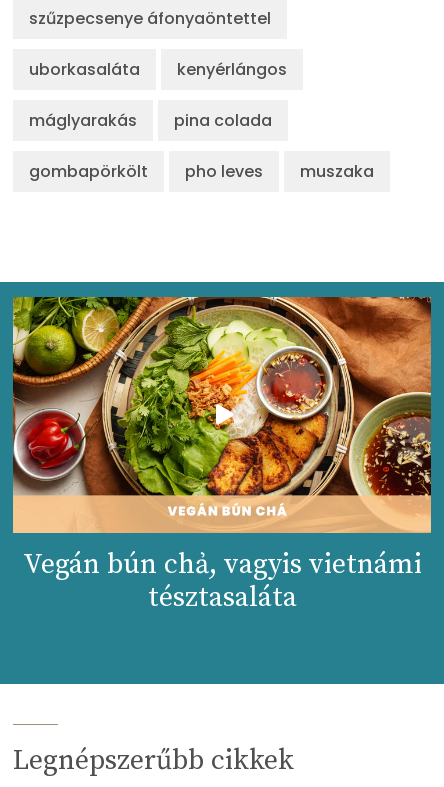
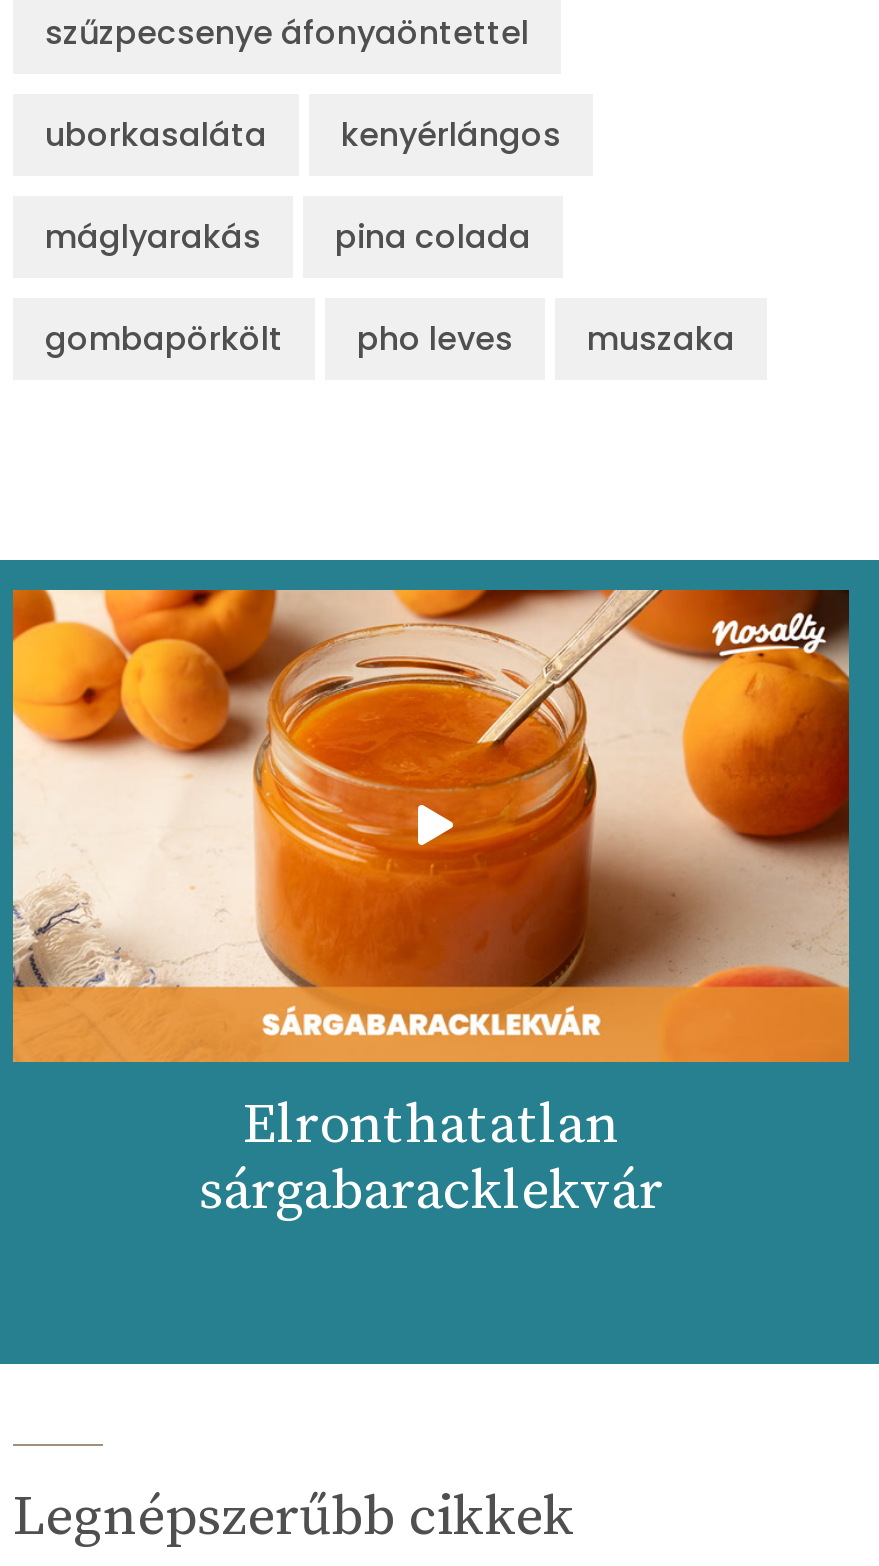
- [image]
- Vegán bún chả, vagyis vietnámi
- tésztasaláta
+ [image]
+ Elronthatatlan
+ sárgabaracklekvár
